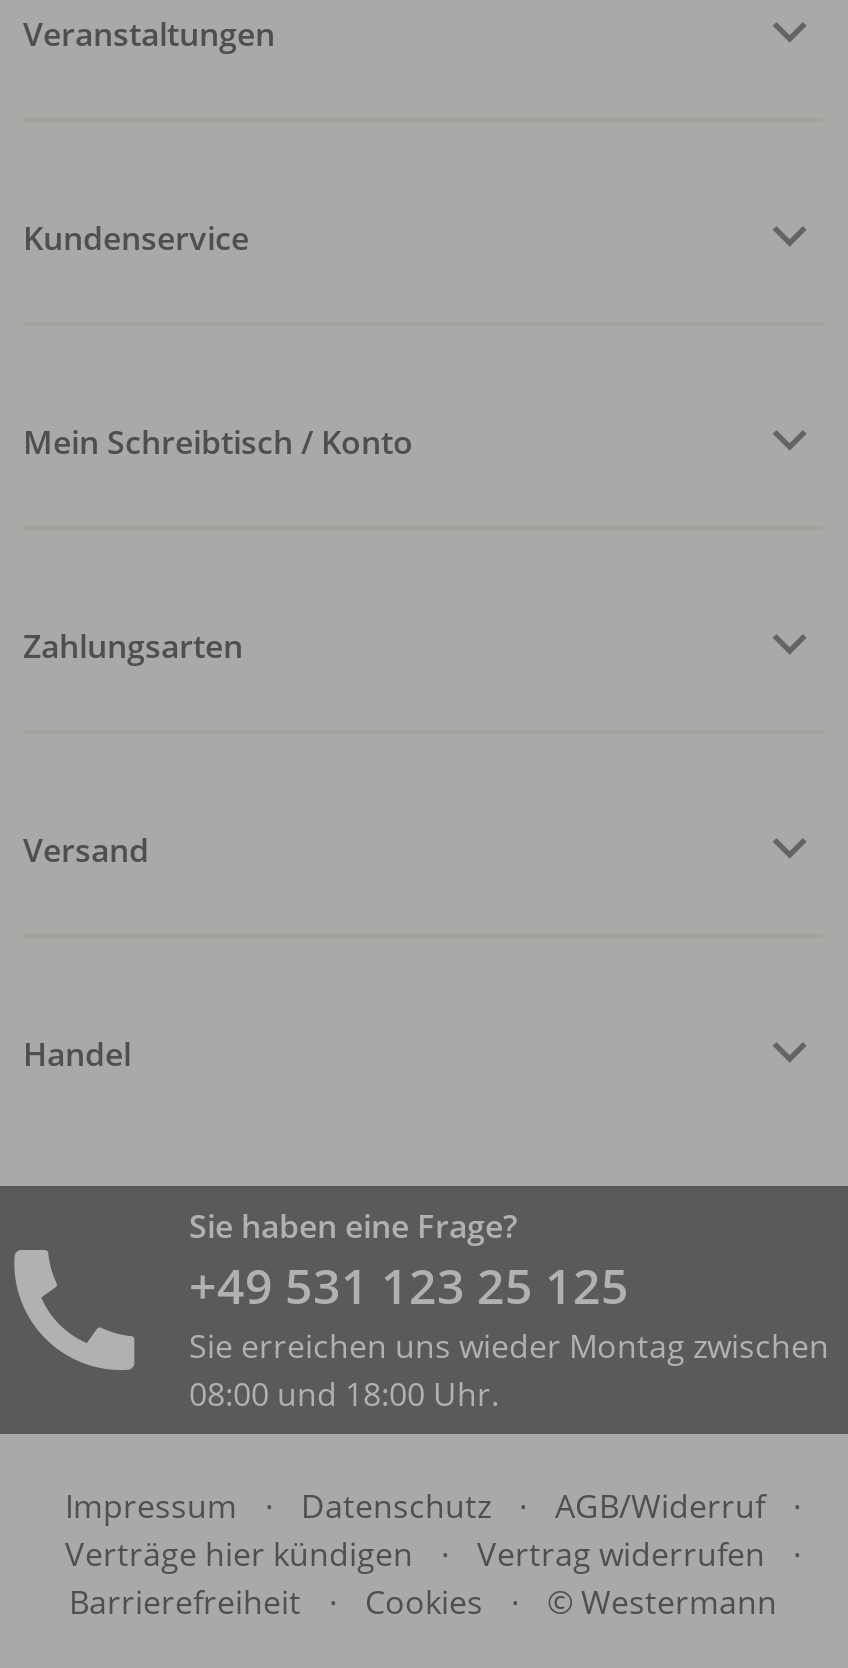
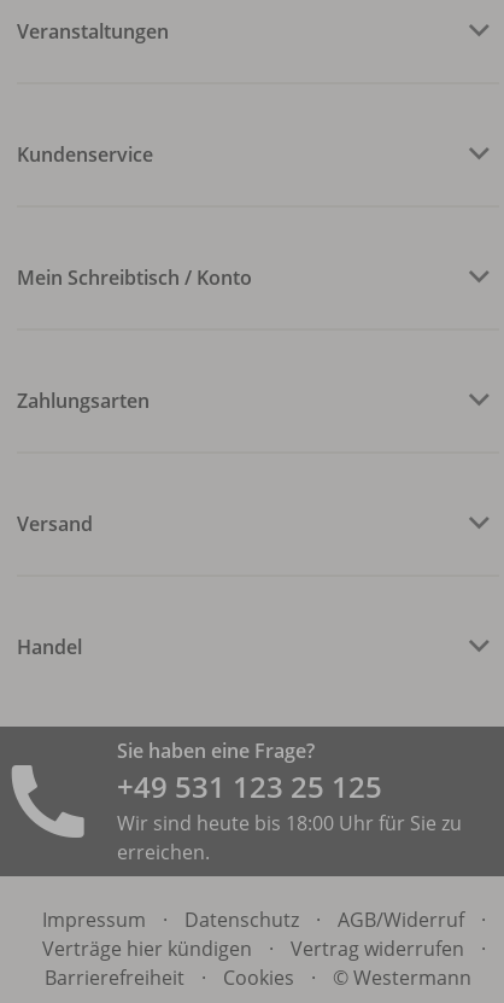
- Sie erreichen uns wieder Montag zwischen
- 08:00 und 18:00 Uhr.
+ Wir sind heute bis 18:00 Uhr für Sie zu
+ erreichen.
